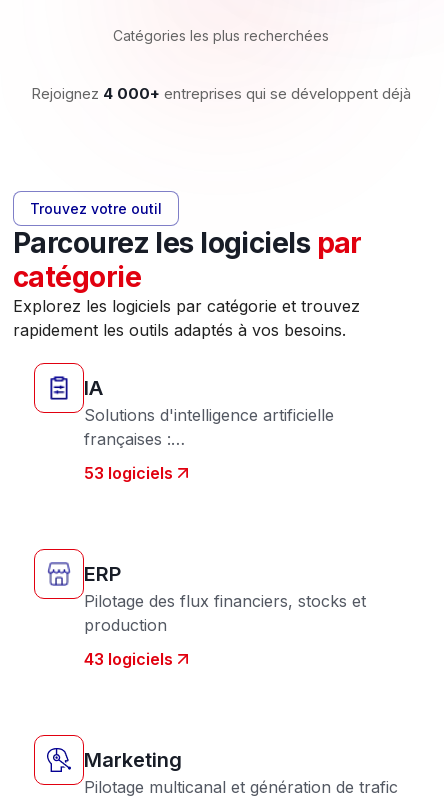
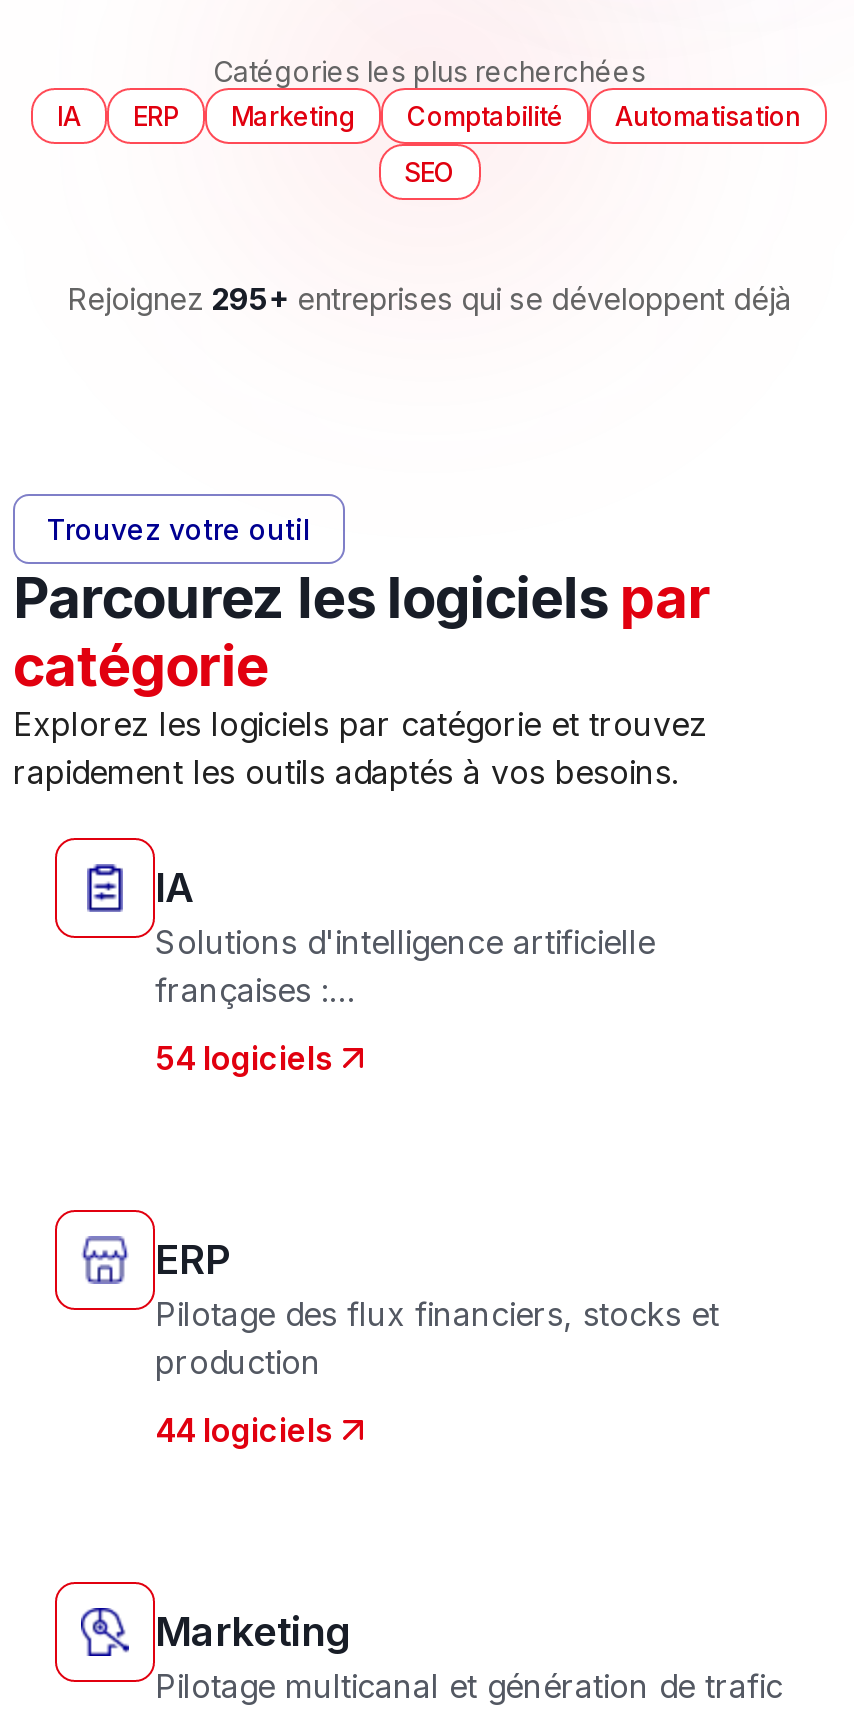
- Rejoignez 4 000+ entreprises qui se développent déjà
+ IA
+ ERP
+ Marketing
+ Comptabilité
+ Automatisation
+ SEO
+ Rejoignez 295+ entreprises qui se développent déjà

- 53 logiciels
+ 54 logiciels

- 43 logiciels
+ 44 logiciels
